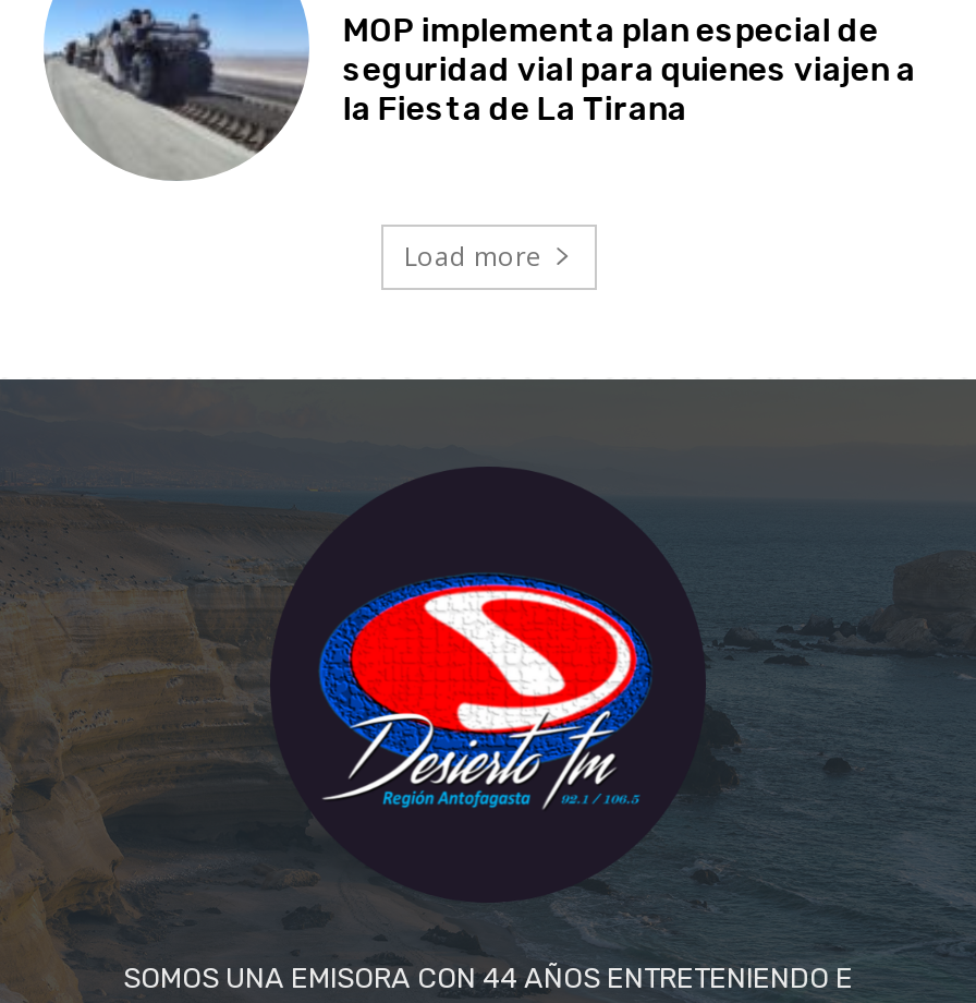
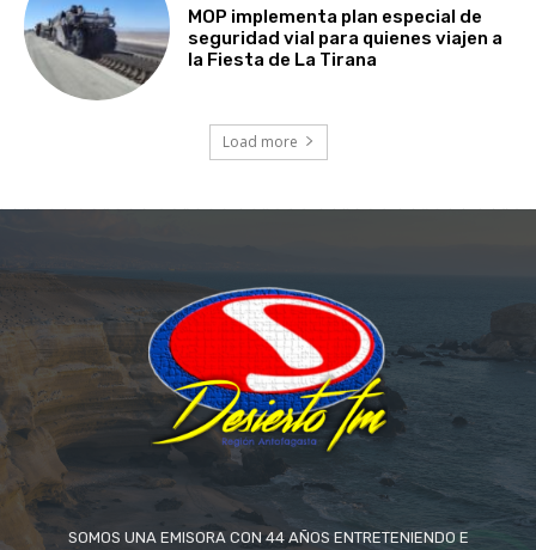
- [image]
+ [image]
